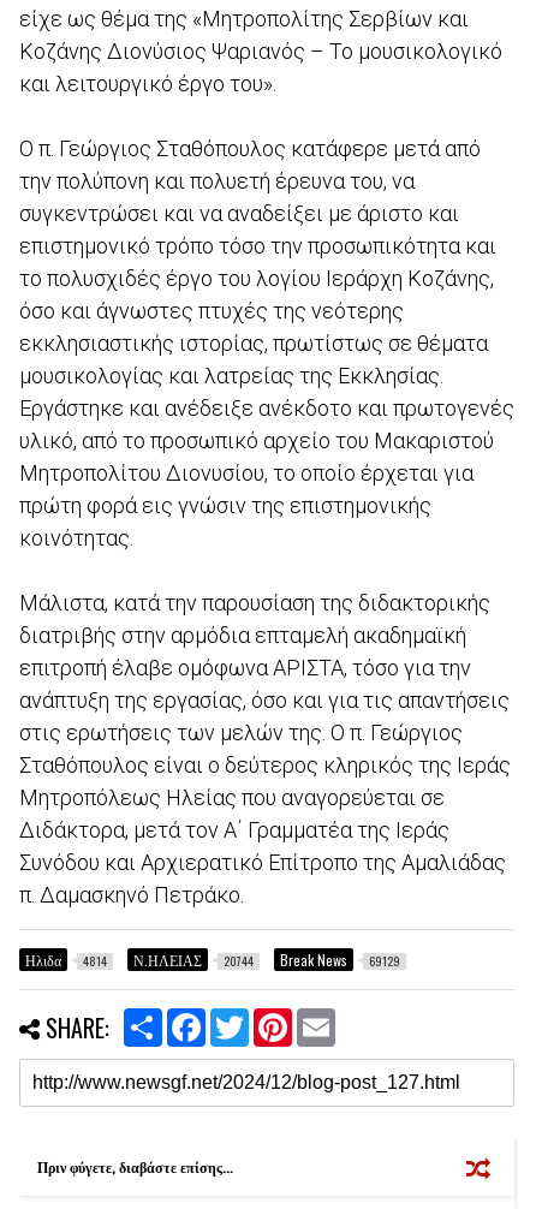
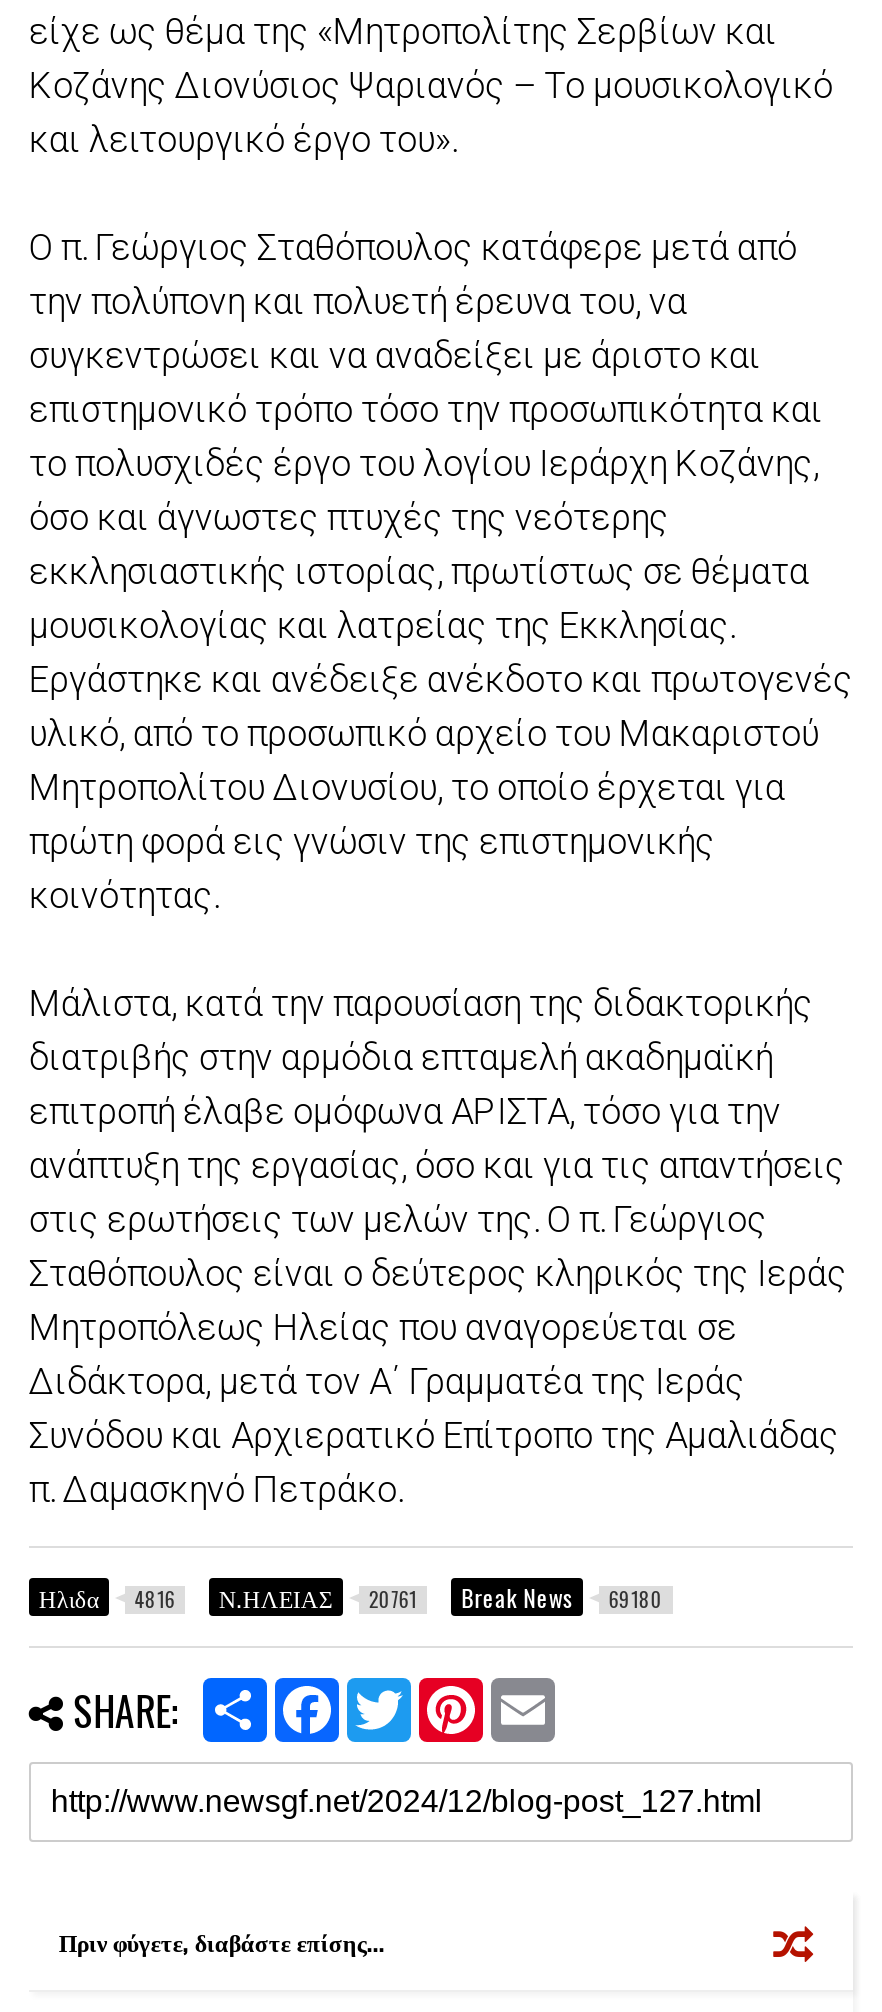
- 4814
+ 4816

- 20744
+ 20761

- 69129
+ 69180
